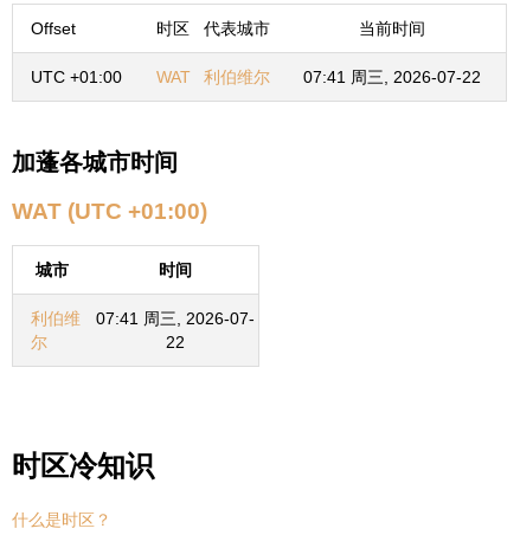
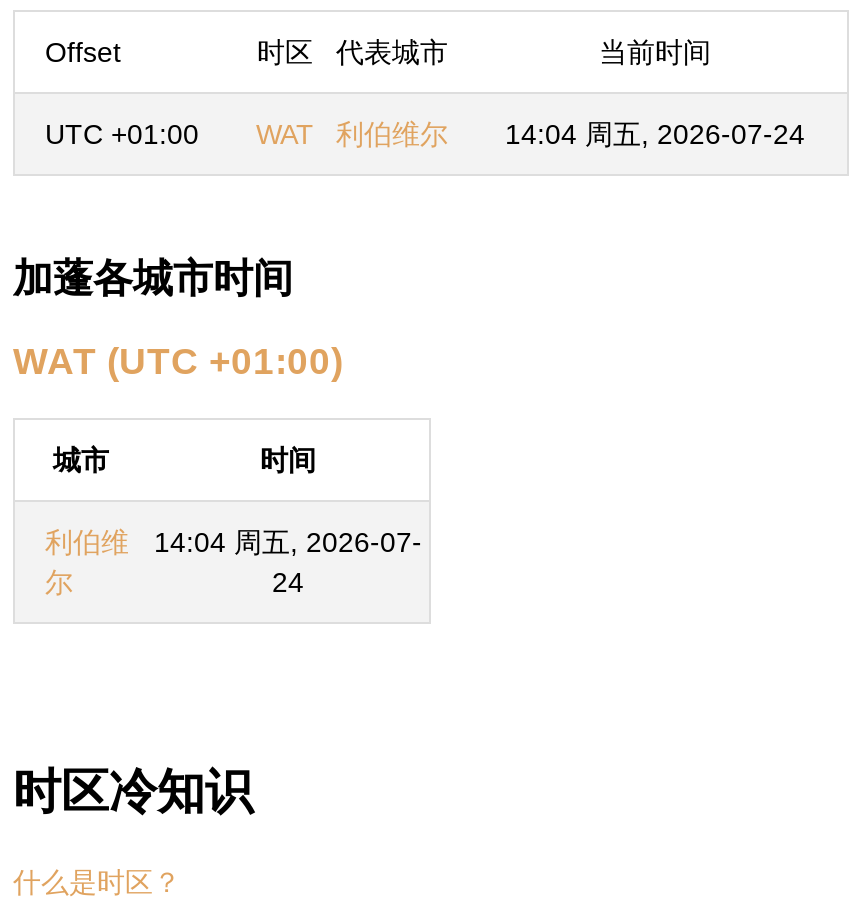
- UTC +01:00 WAT 利伯维尔 07:41 周三, 2026-07-22
+ UTC +01:00 WAT 利伯维尔 14:04 周五, 2026-07-24

- 利伯维 07:41 周三, 2026-07-
+ 利伯维 14:04 周五, 2026-07-

- 22
+ 24
